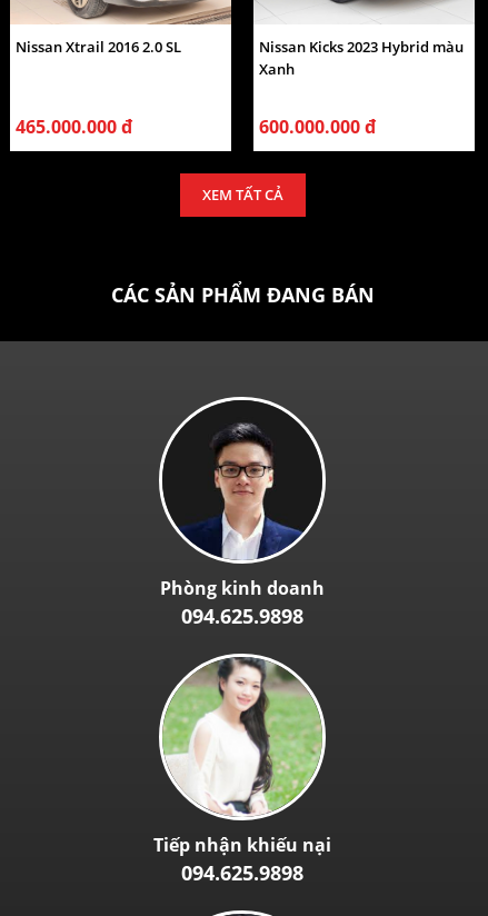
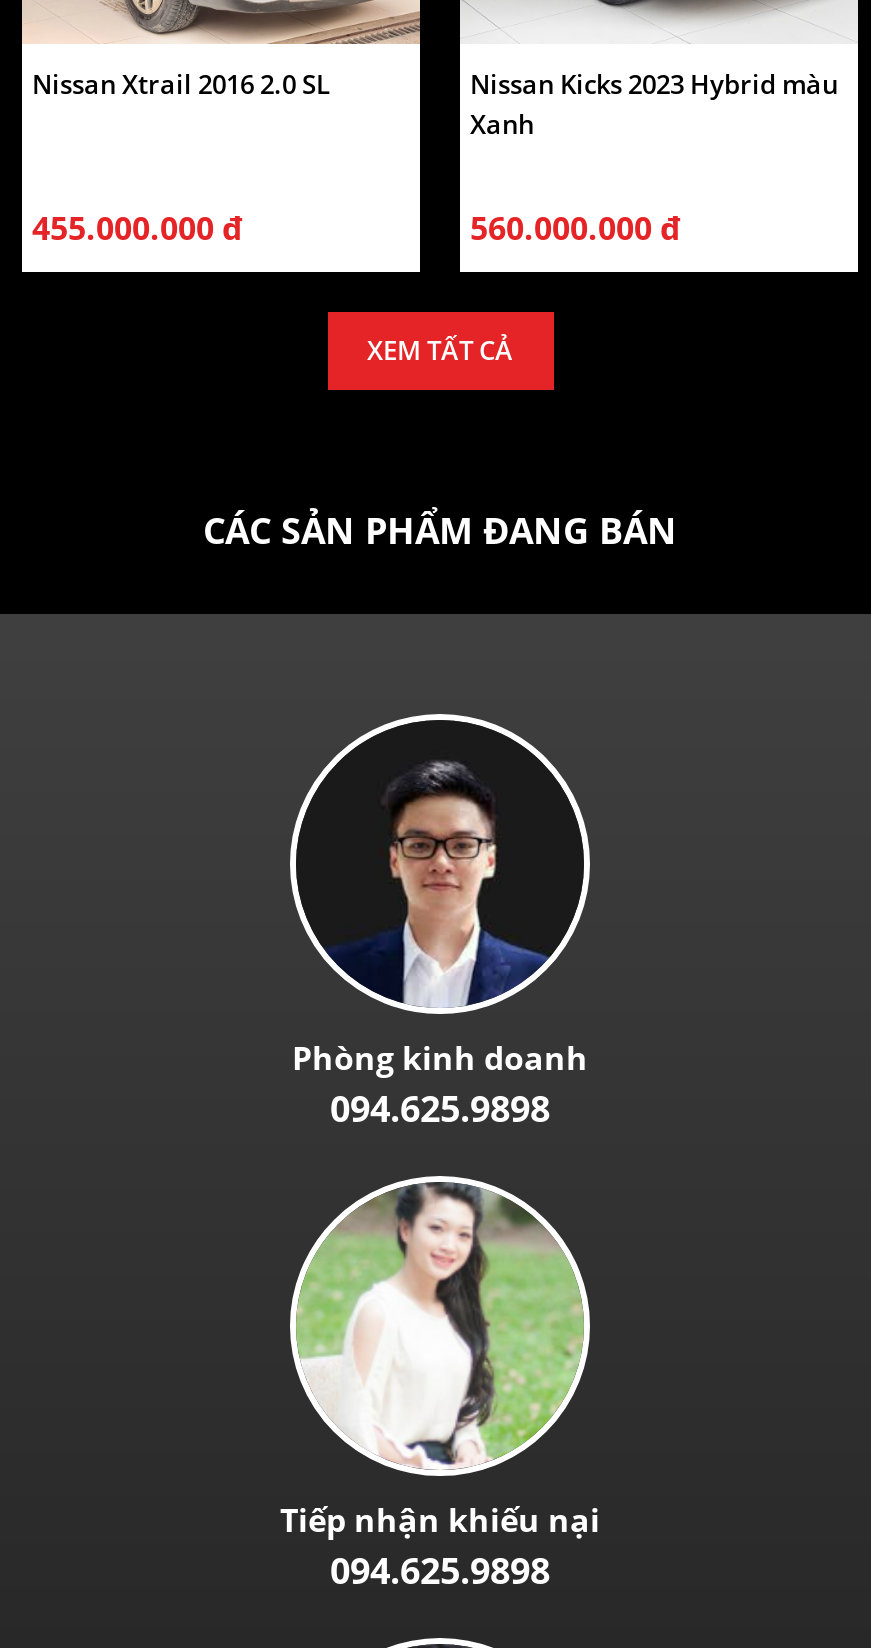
- 465.000.000 đ
+ 455.000.000 đ

- 600.000.000 đ
+ 560.000.000 đ
